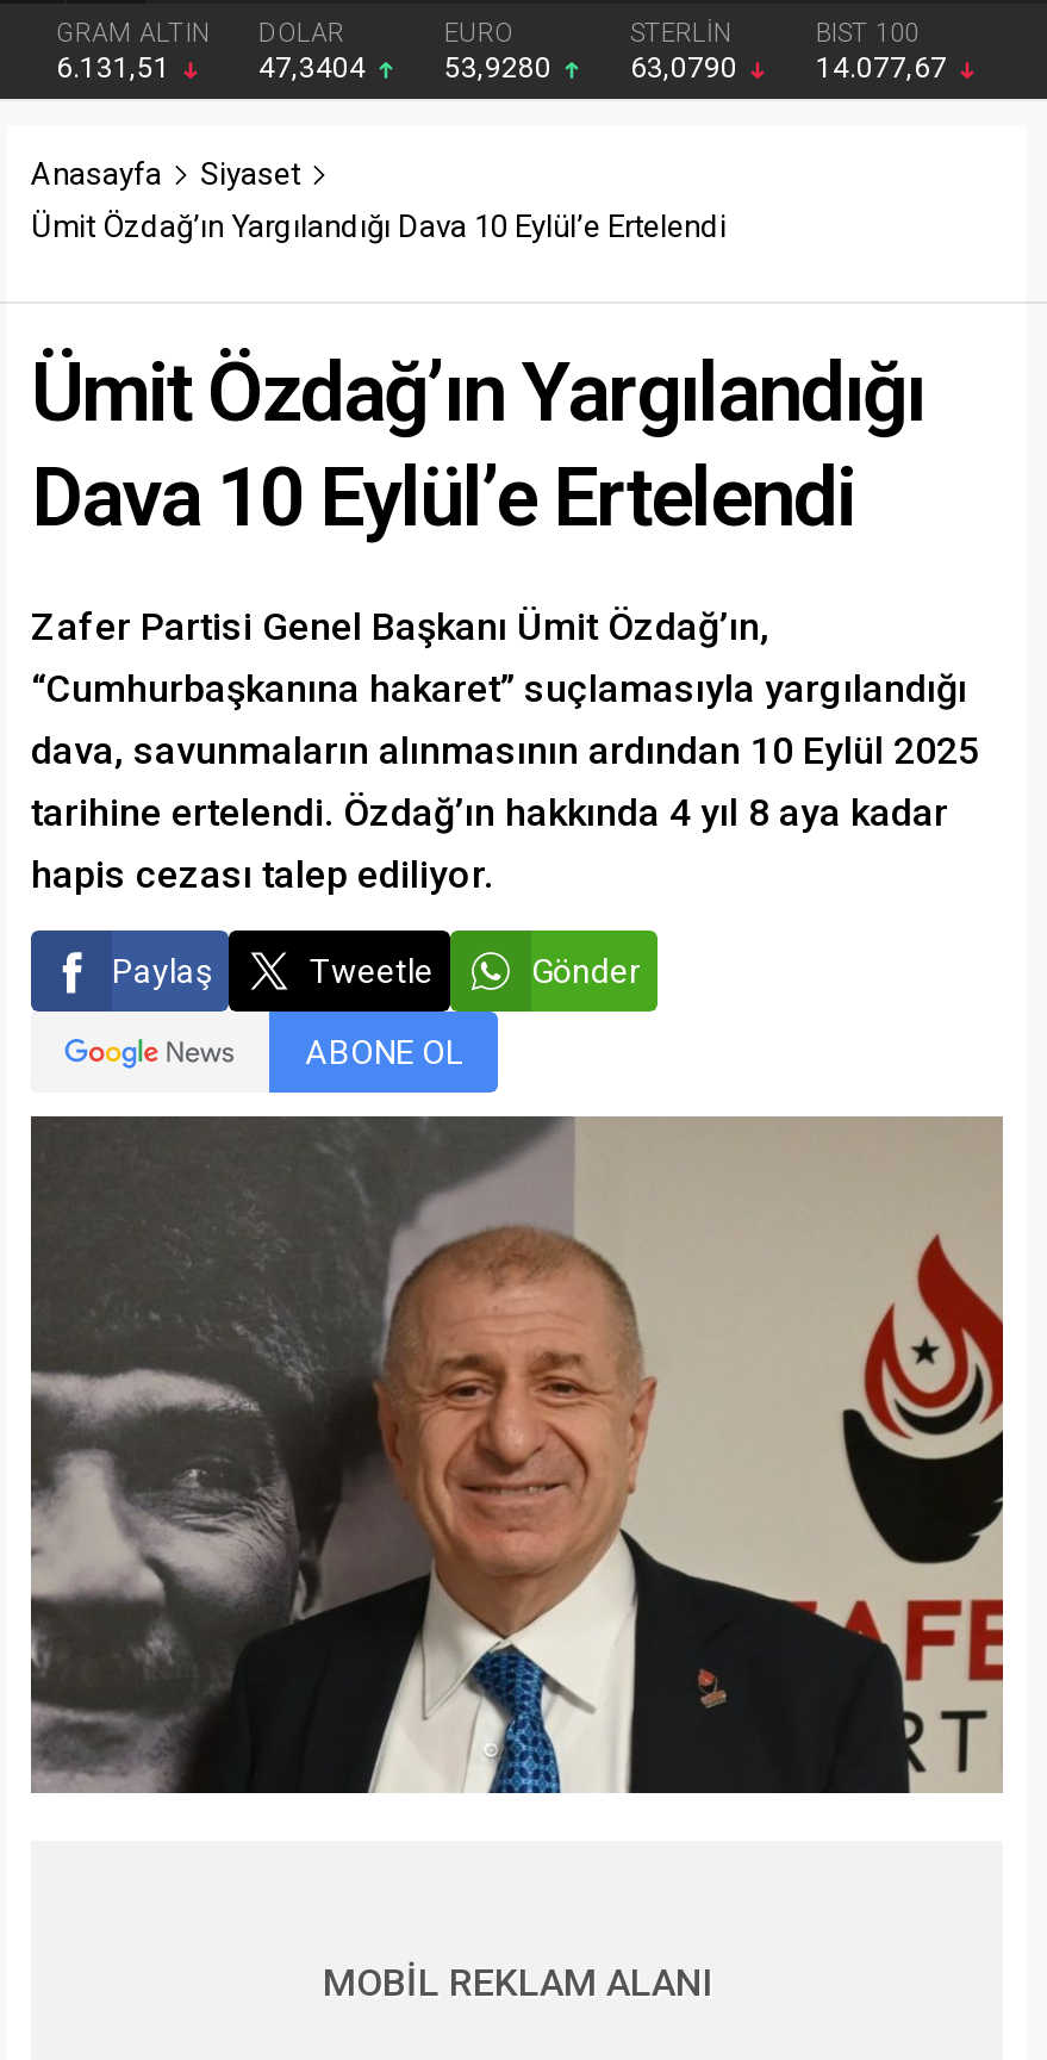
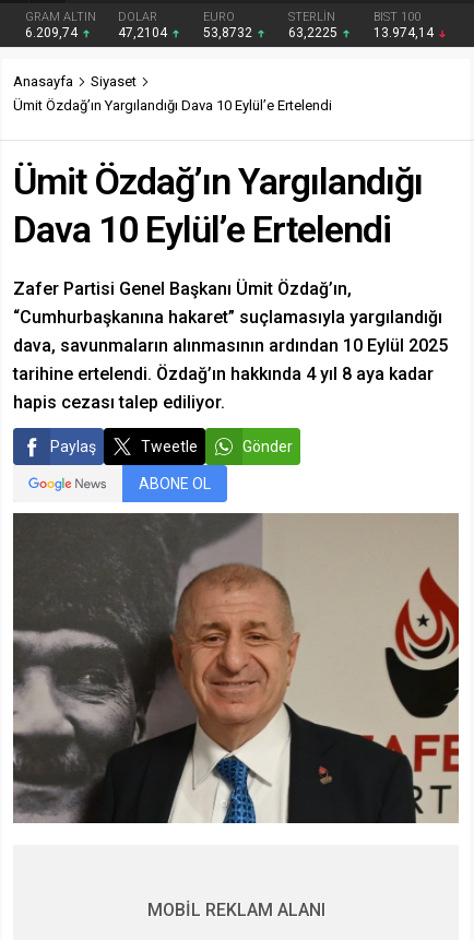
- 6.131,51
+ 6.209,74

- 47,3404
+ 47,2104

- 53,9280
+ 53,8732

- 63,0790
+ 63,2225

- 14.077,67
+ 13.974,14
